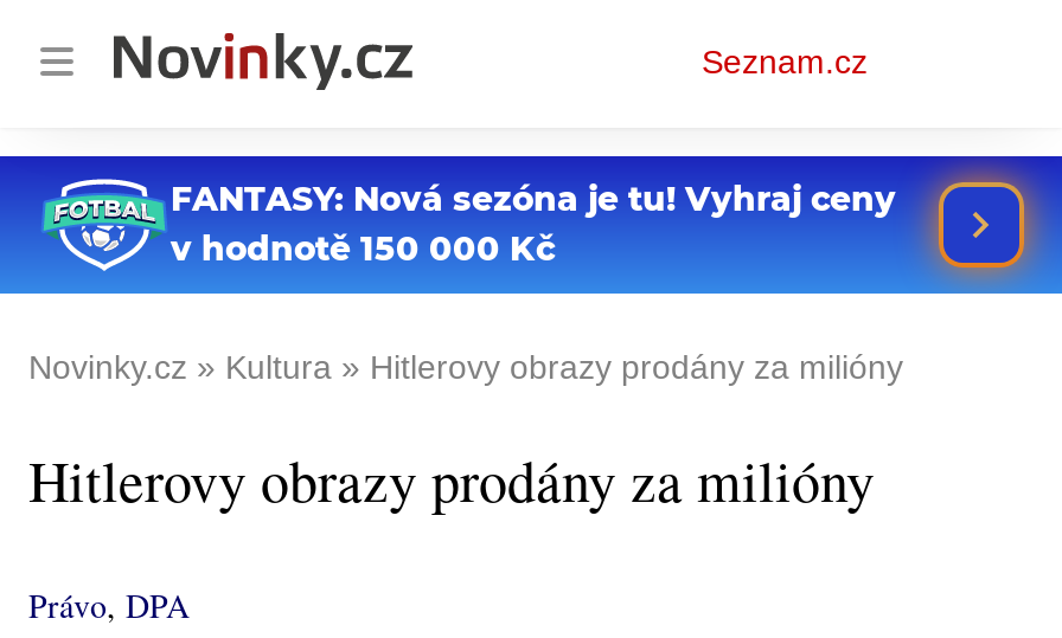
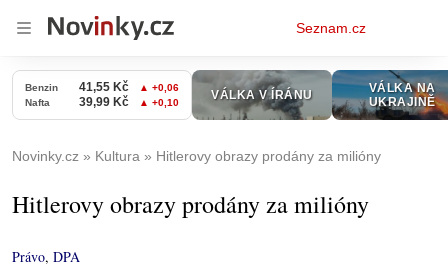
- [image]
+ [image]
